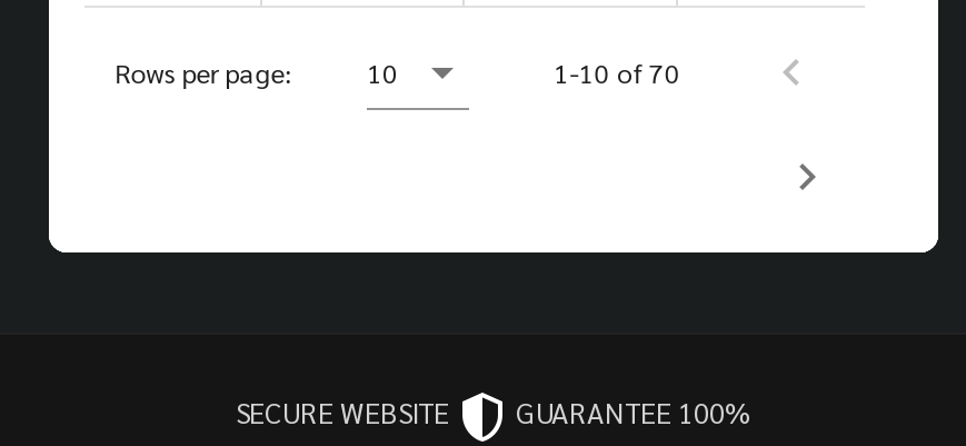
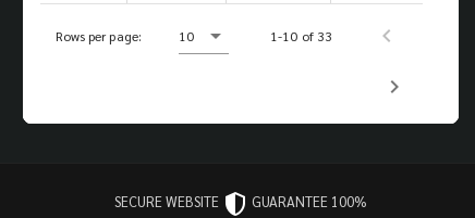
- 1-10 of 70
+ 1-10 of 33
